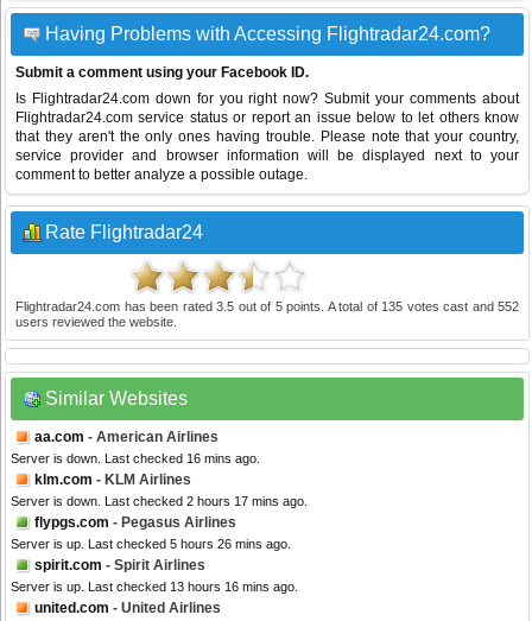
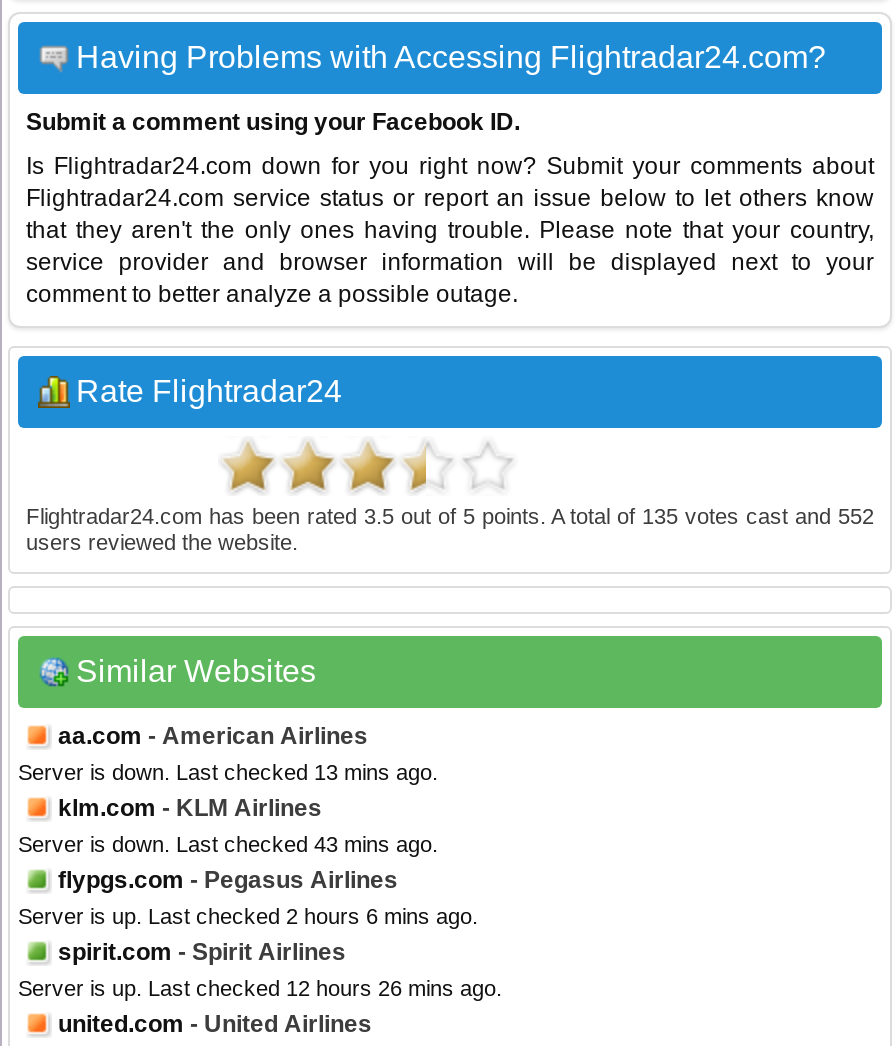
- Server is down. Last checked 16 mins ago.
+ Server is down. Last checked 13 mins ago.

- Server is down. Last checked 2 hours 17 mins ago.
+ Server is down. Last checked 43 mins ago.

- Server is up. Last checked 5 hours 26 mins ago.
+ Server is up. Last checked 2 hours 6 mins ago.

- Server is up. Last checked 13 hours 16 mins ago.
+ Server is up. Last checked 12 hours 26 mins ago.
